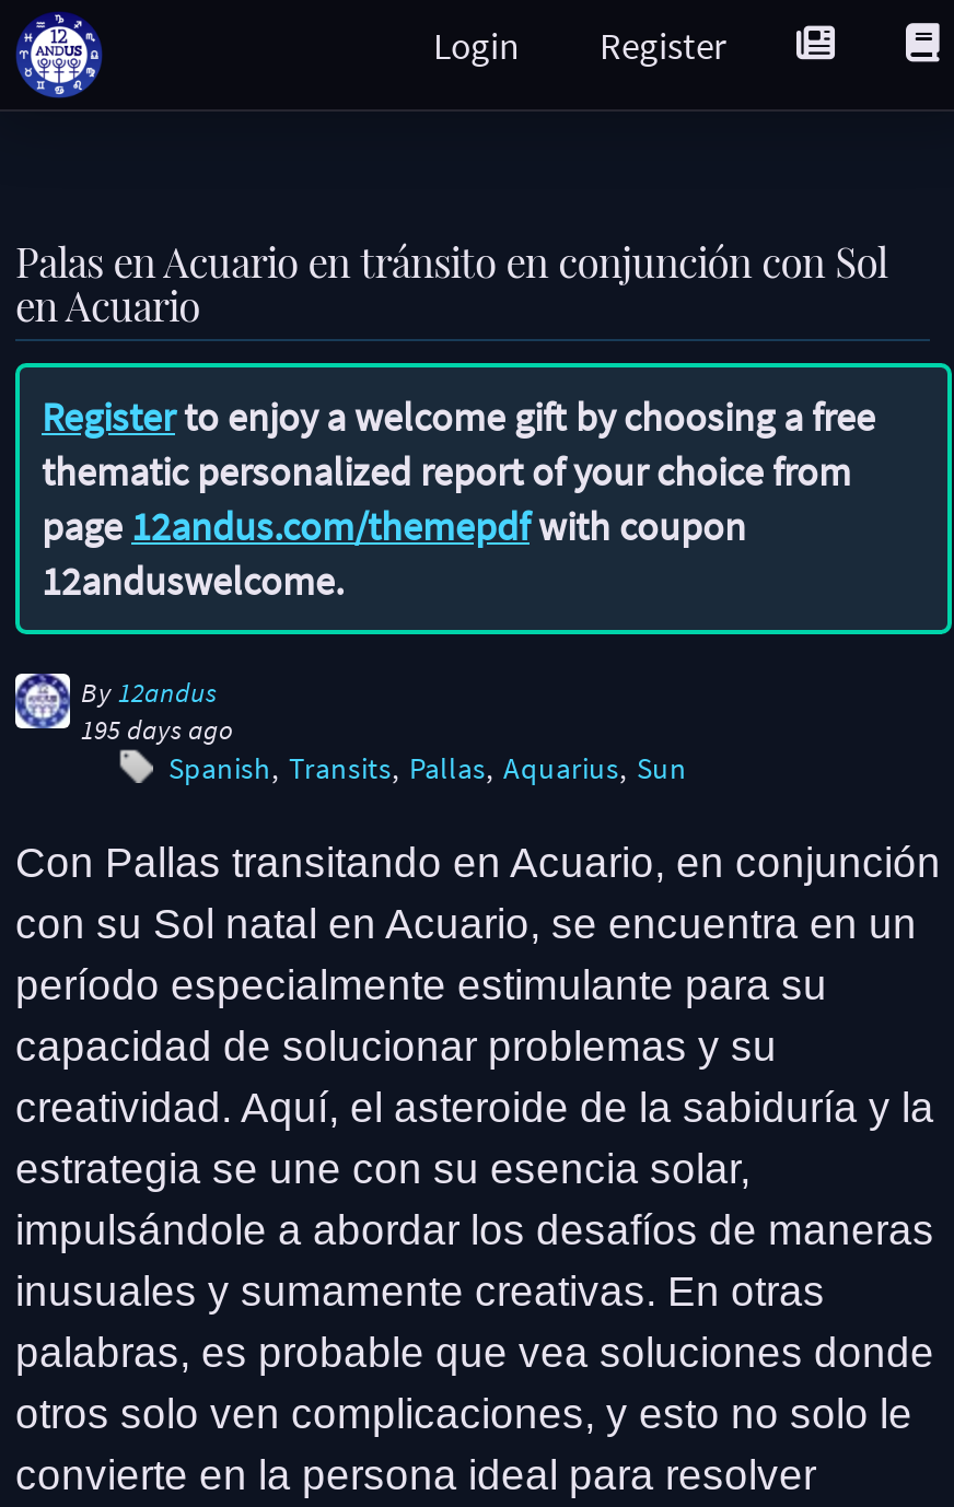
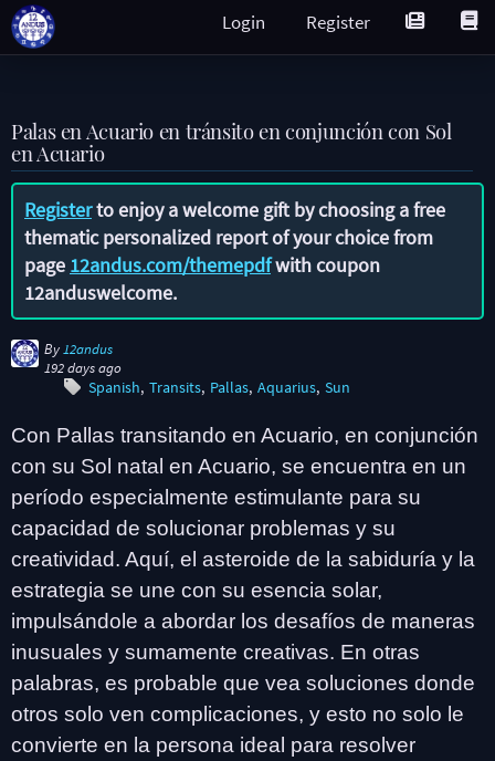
- 195 days ago
+ 192 days ago
